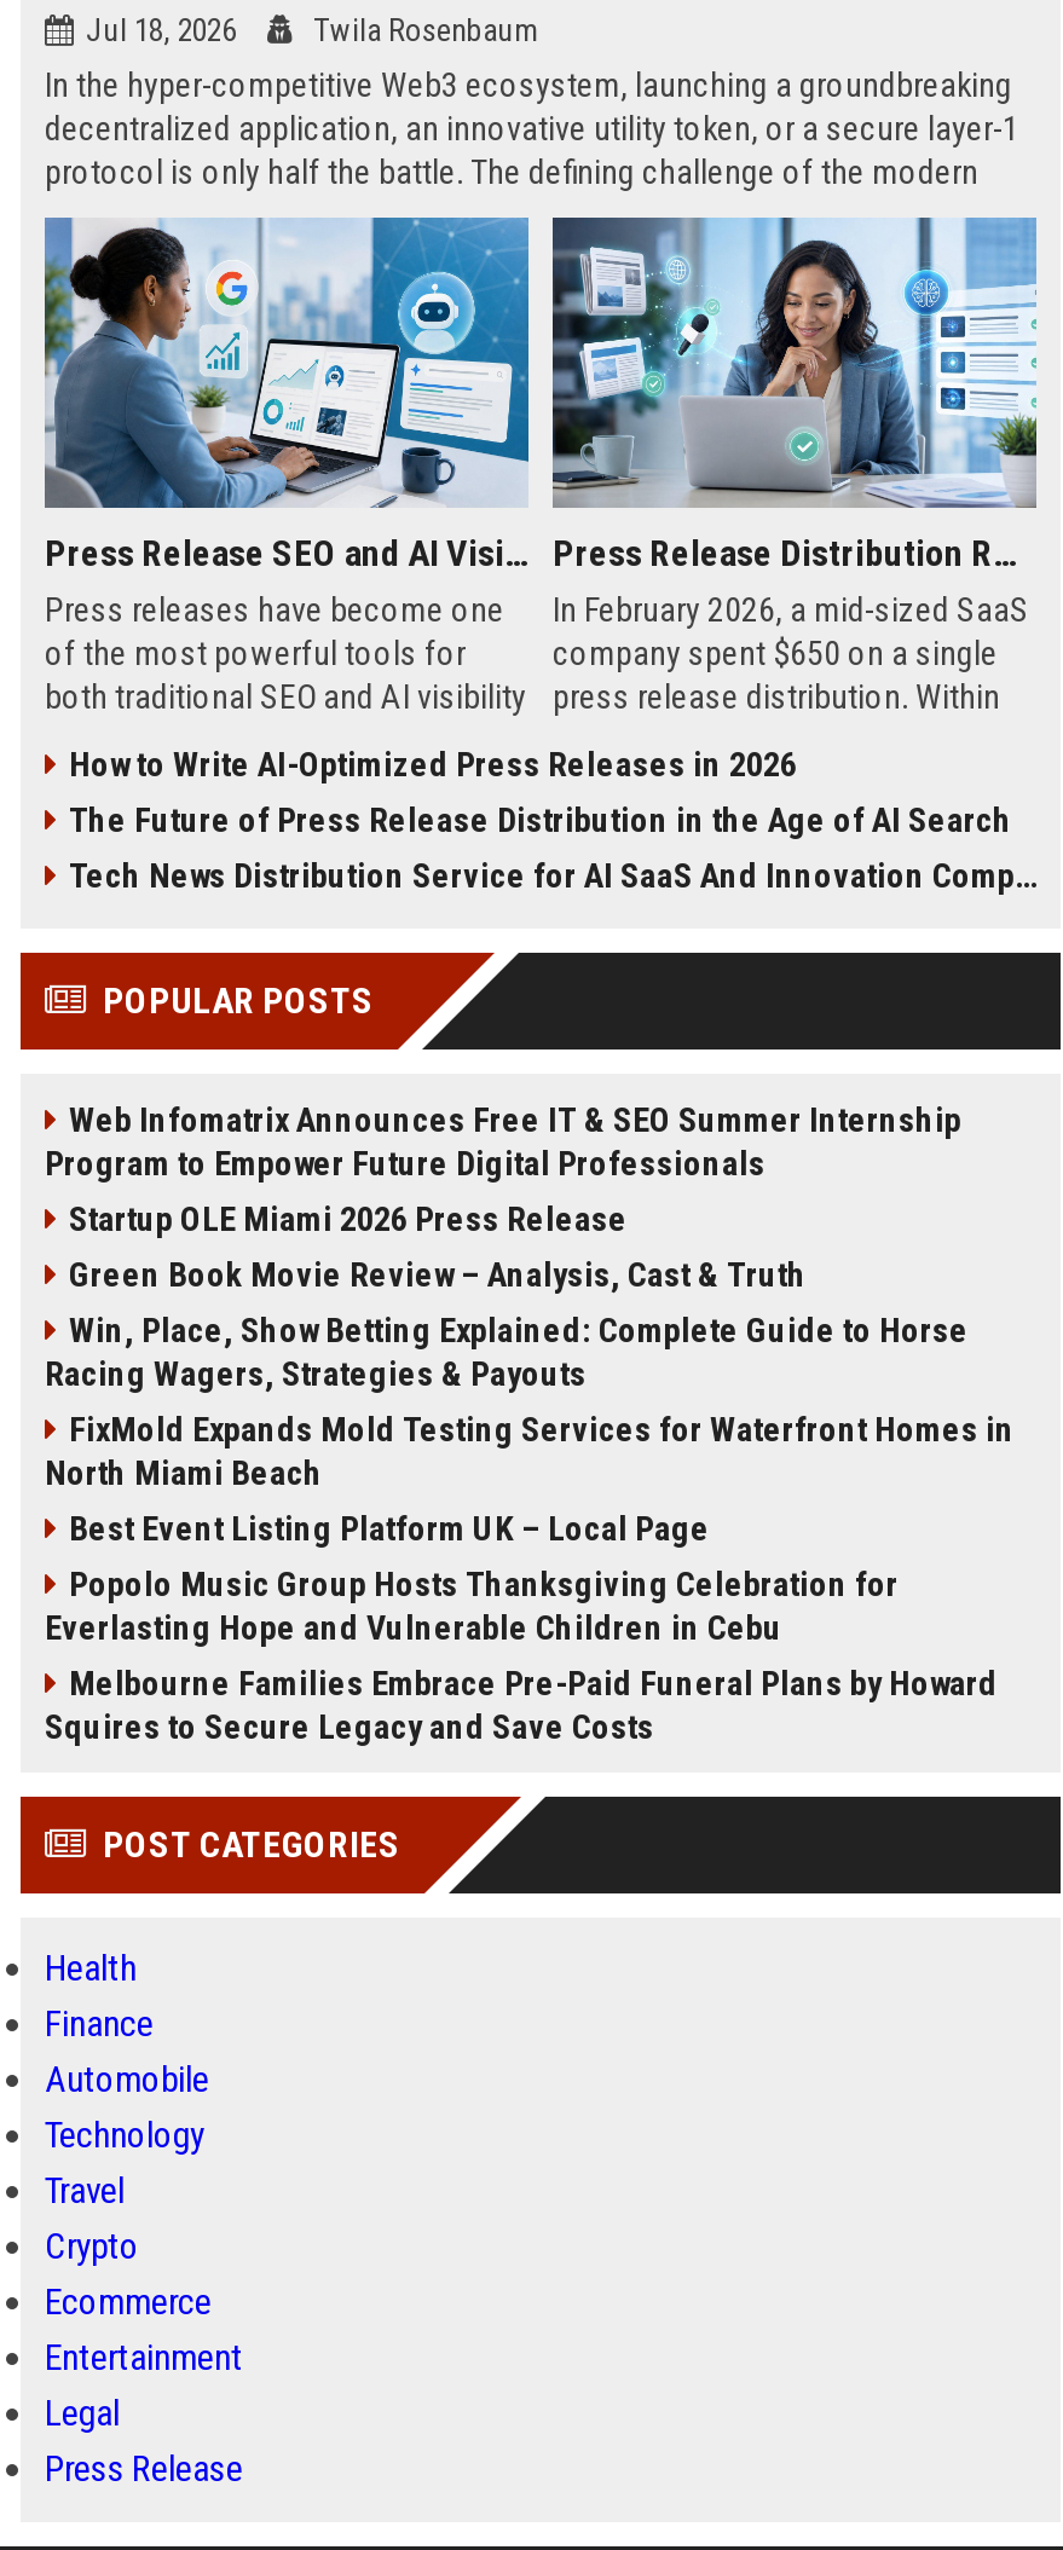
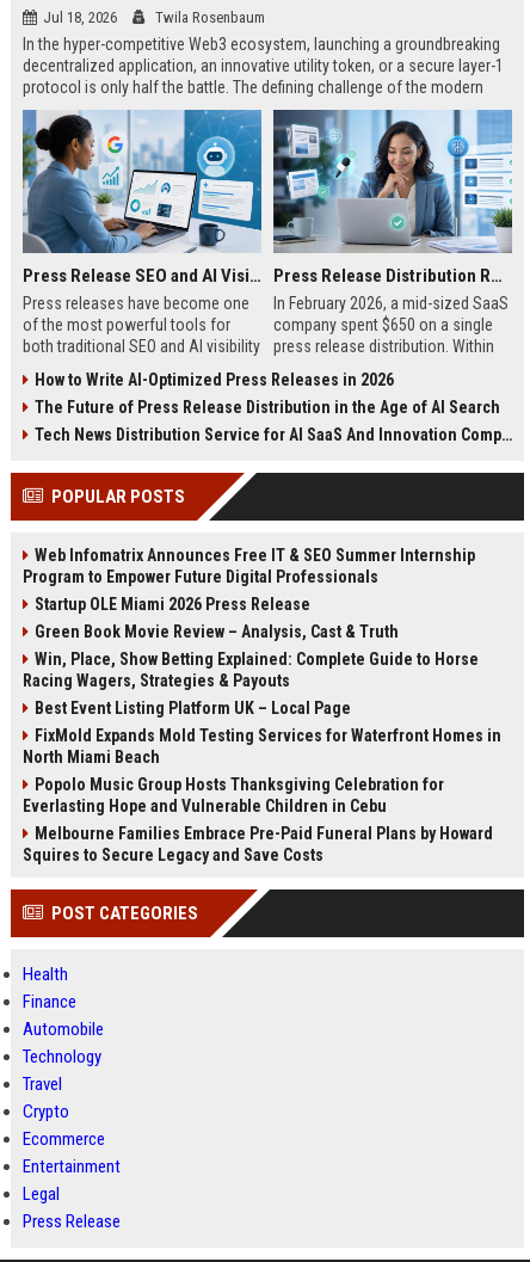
moved down: FixMold Expands Mold Testing Services for Waterfront Homes in | North Miami Beach

moved up: Best Event Listing Platform UK – Local Page
